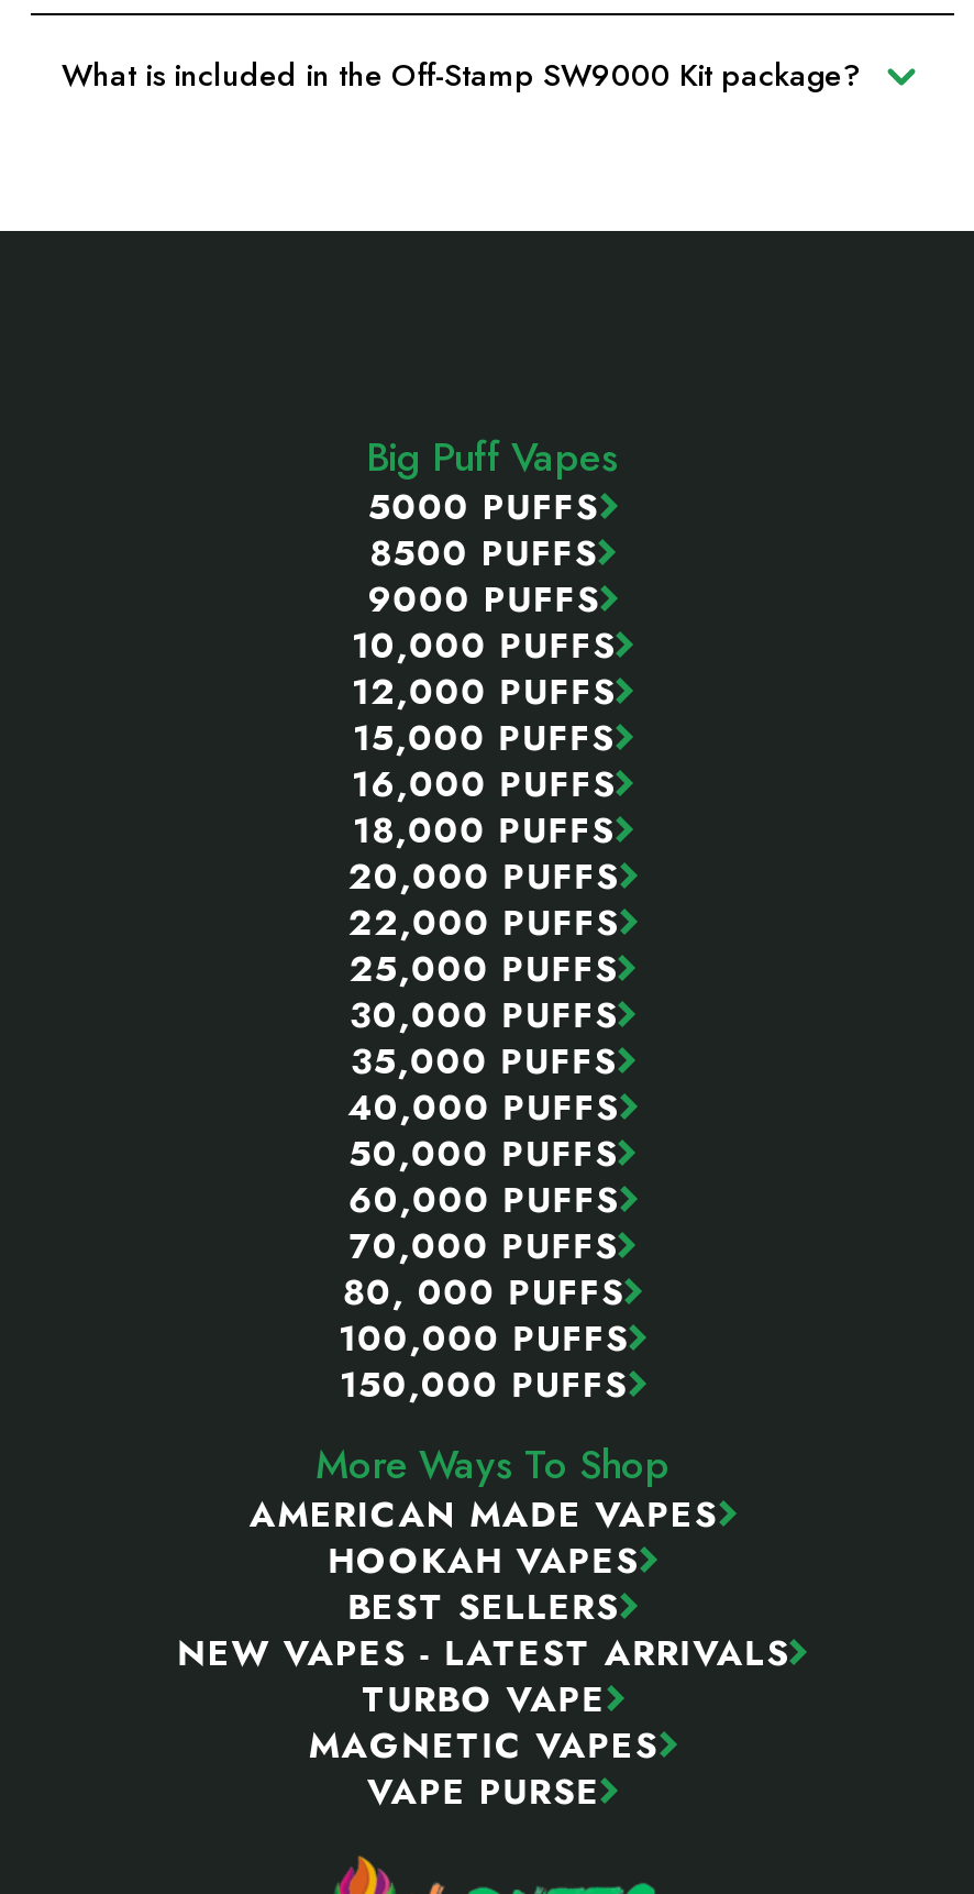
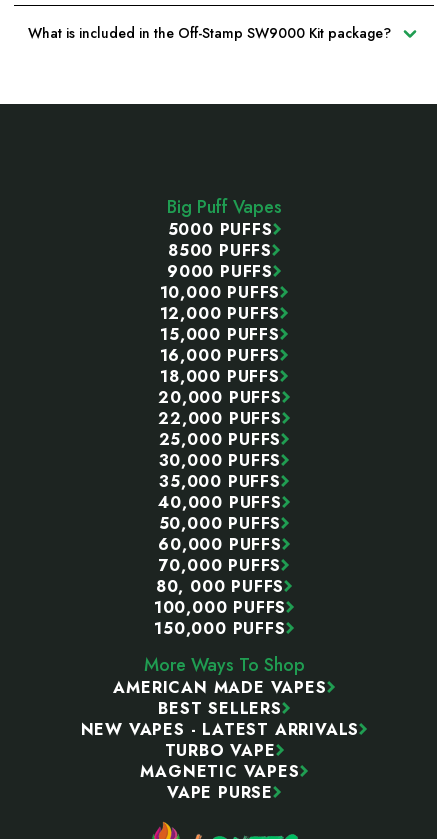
- HOOKAH VAPES
